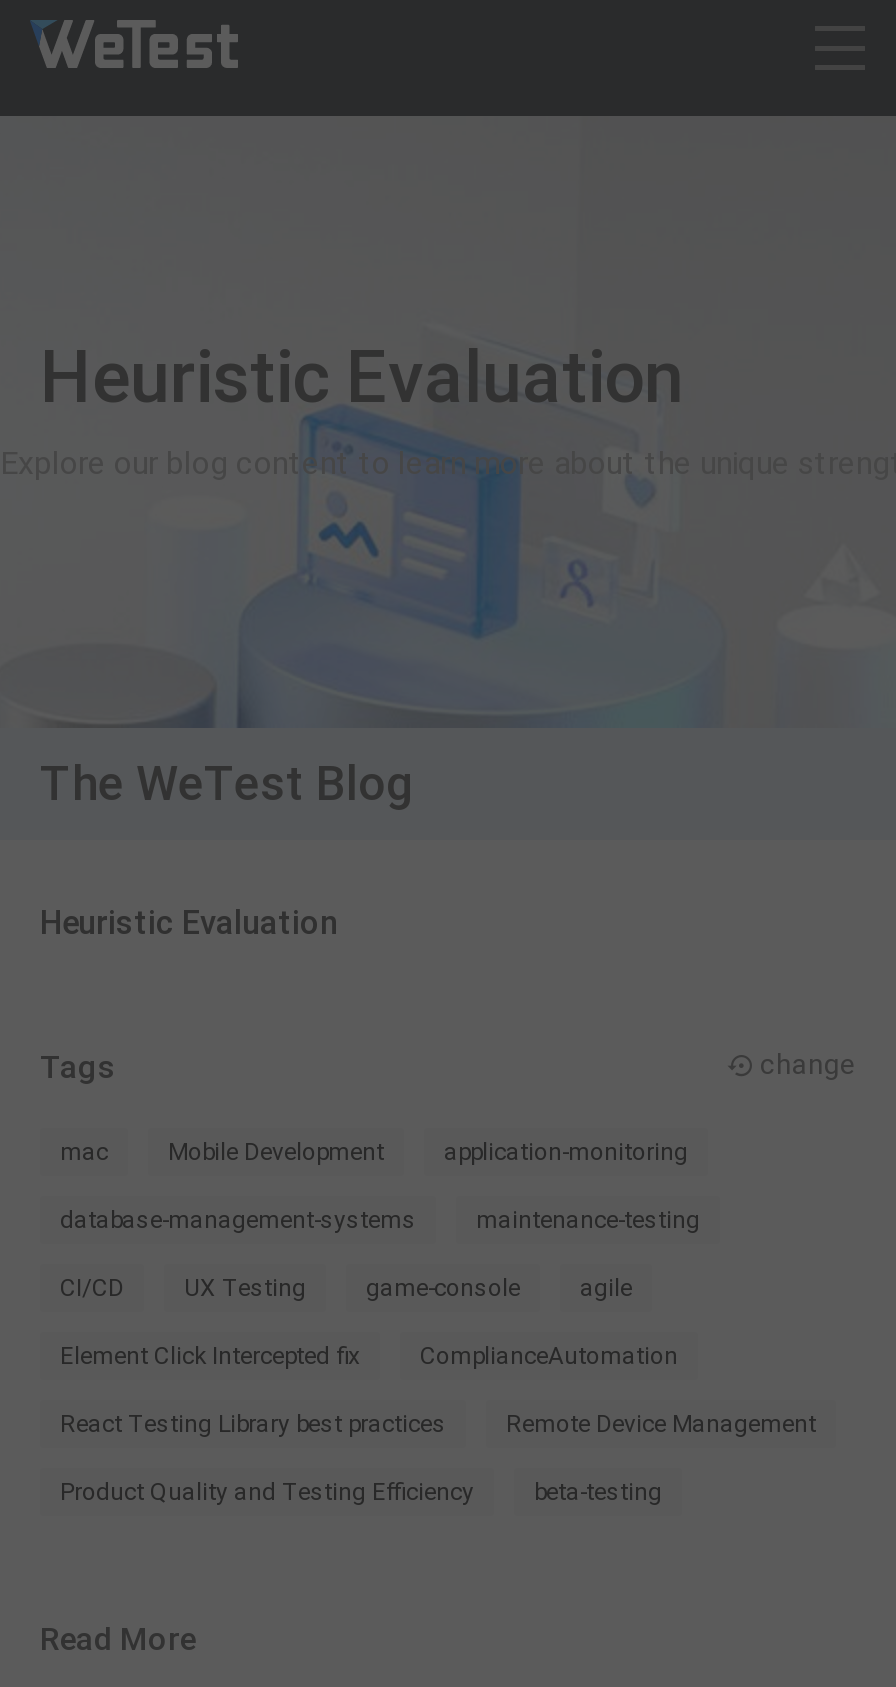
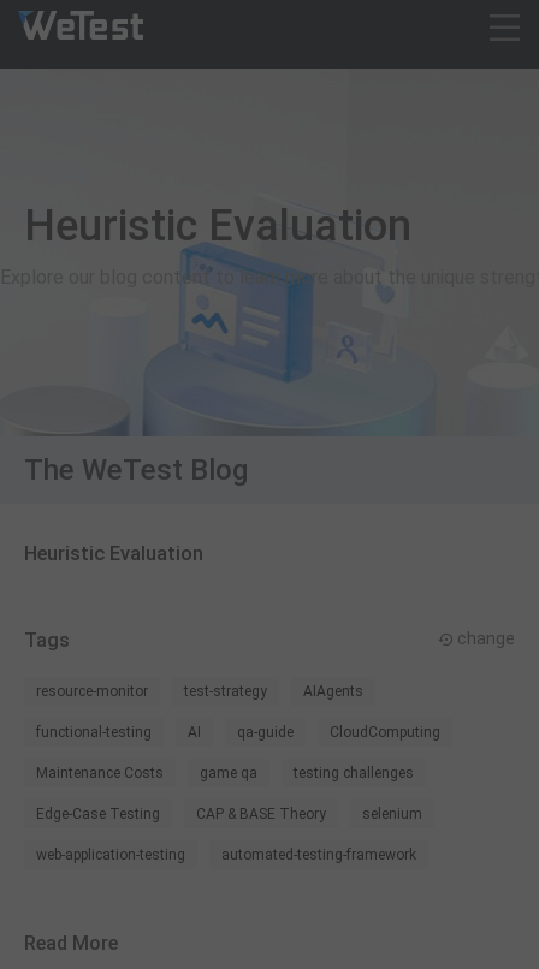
- mac
- Mobile Development
- application-monitoring
- database-management-systems
- maintenance-testing
- CI/CD
- UX Testing
- game-console
- agile
- Element Click Intercepted fix
- ComplianceAutomation
- React Testing Library best practices
- Remote Device Management
- Product Quality and Testing Efficiency
- beta-testing
+ resource-monitor
+ test-strategy
+ AIAgents
+ functional-testing
+ AI
+ qa-guide
+ CloudComputing
+ Maintenance Costs
+ game qa
+ testing challenges
+ Edge-Case Testing
+ CAP & BASE Theory
+ selenium
+ web-application-testing
+ automated-testing-framework
